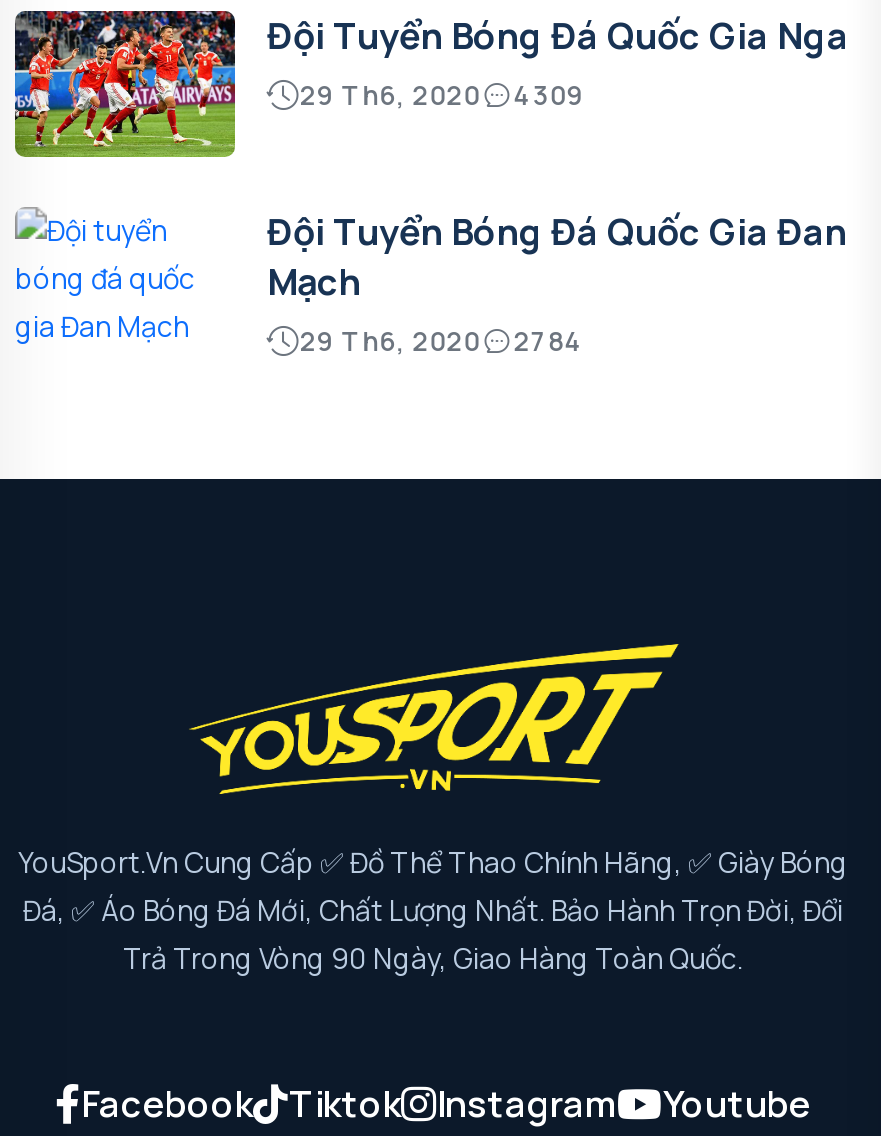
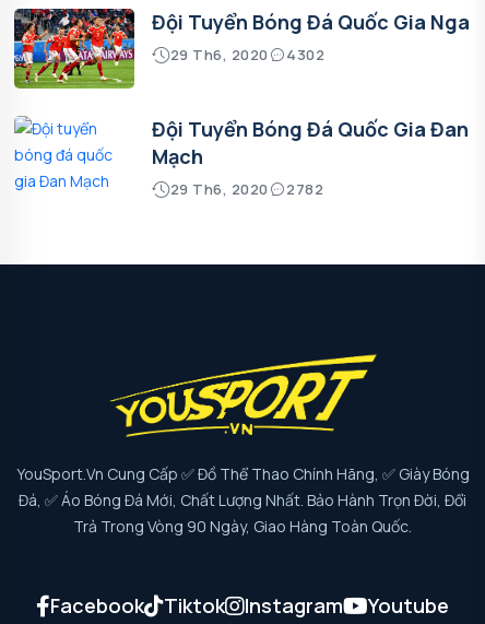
- 29 Th6, 2020 4309
+ 29 Th6, 2020 4302

- 29 Th6, 2020 2784
+ 29 Th6, 2020 2782
